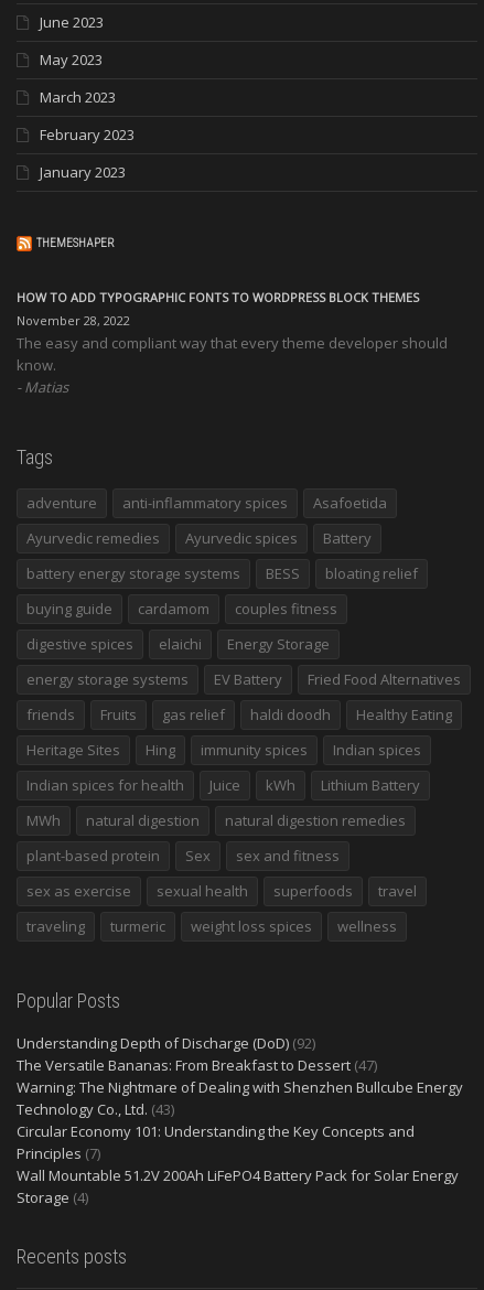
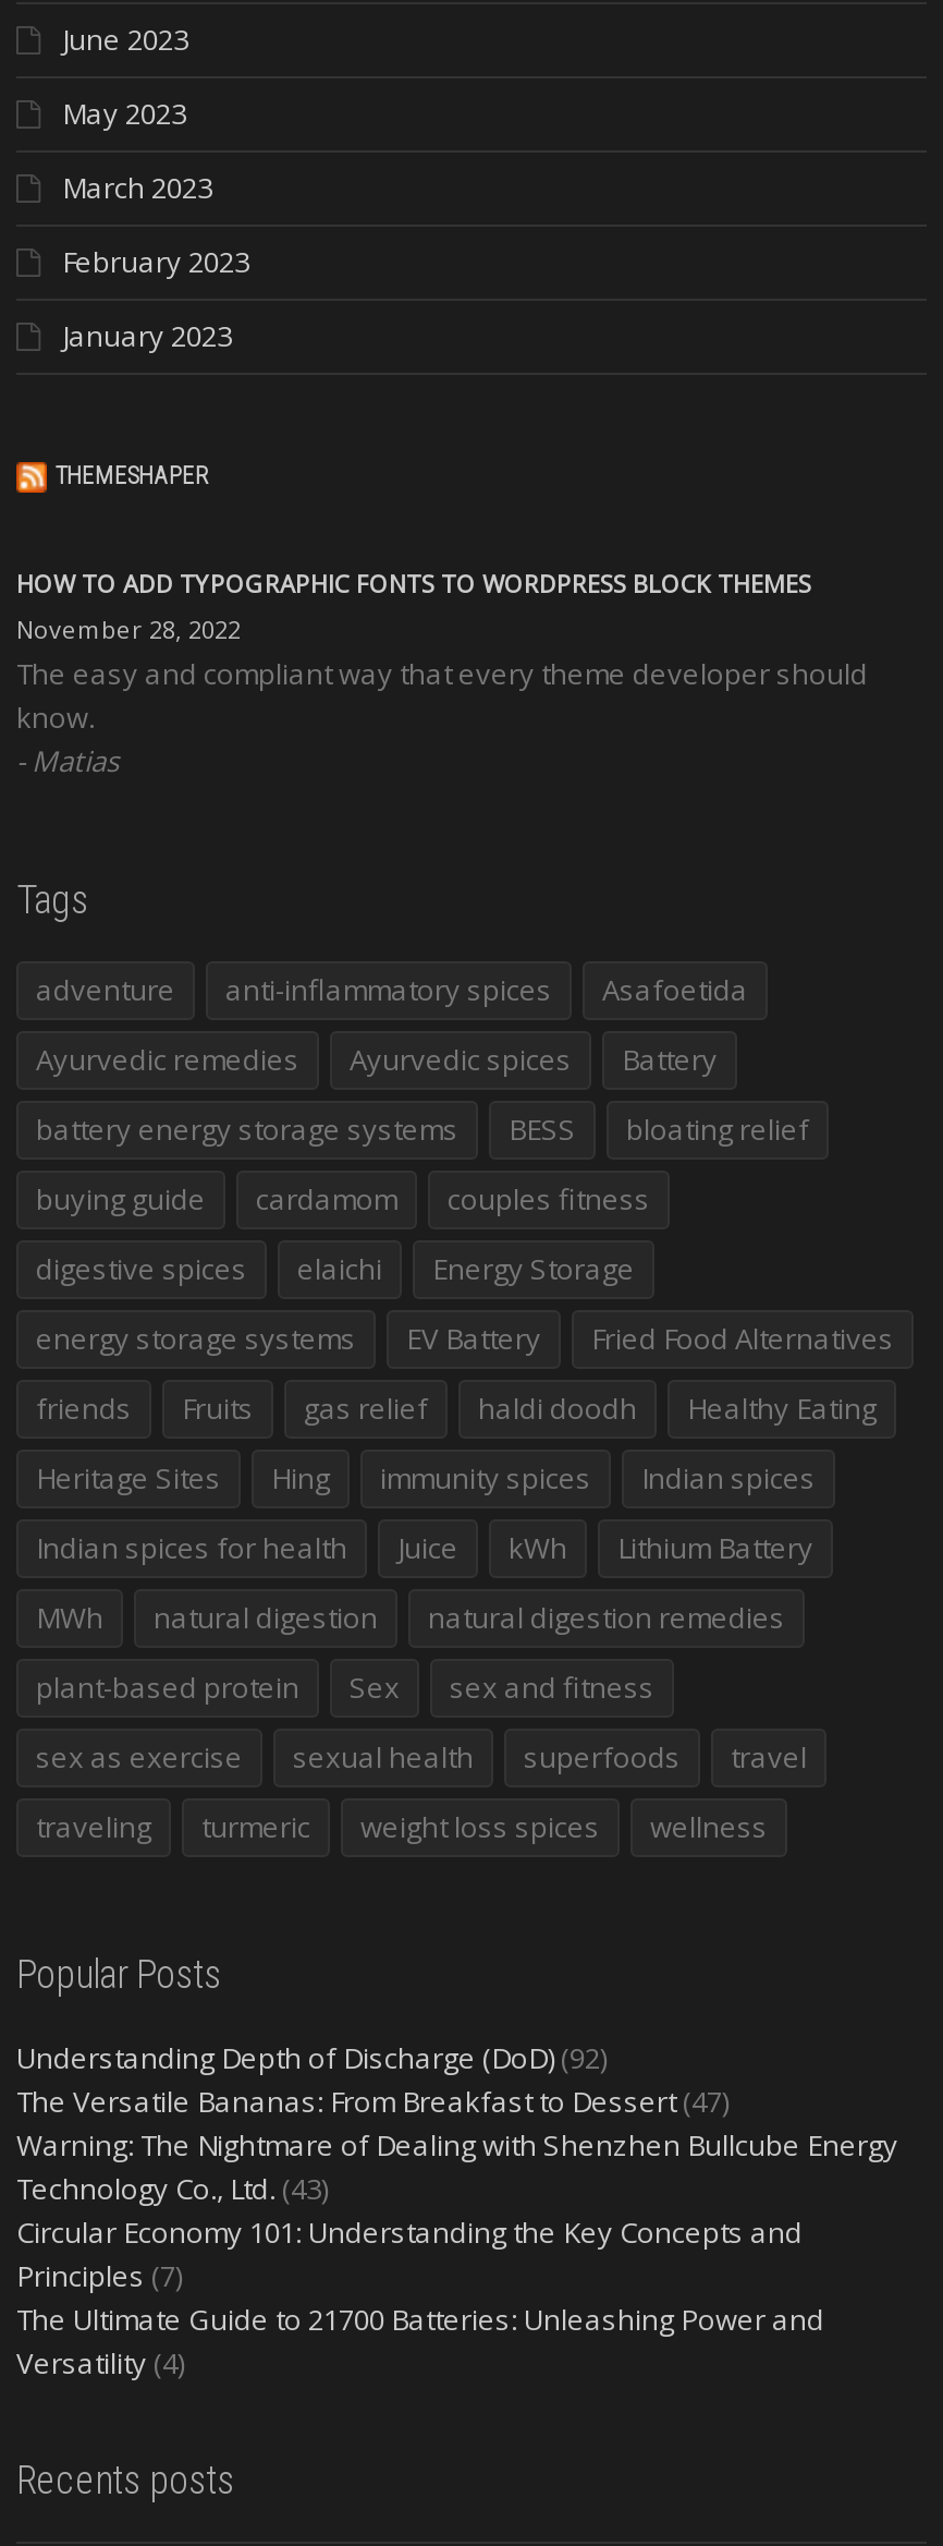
- Wall Mountable 51.2V 200Ah LiFePO4 Battery Pack for Solar Energy
- Storage (4)
+ The Ultimate Guide to 21700 Batteries: Unleashing Power and
+ Versatility (4)
